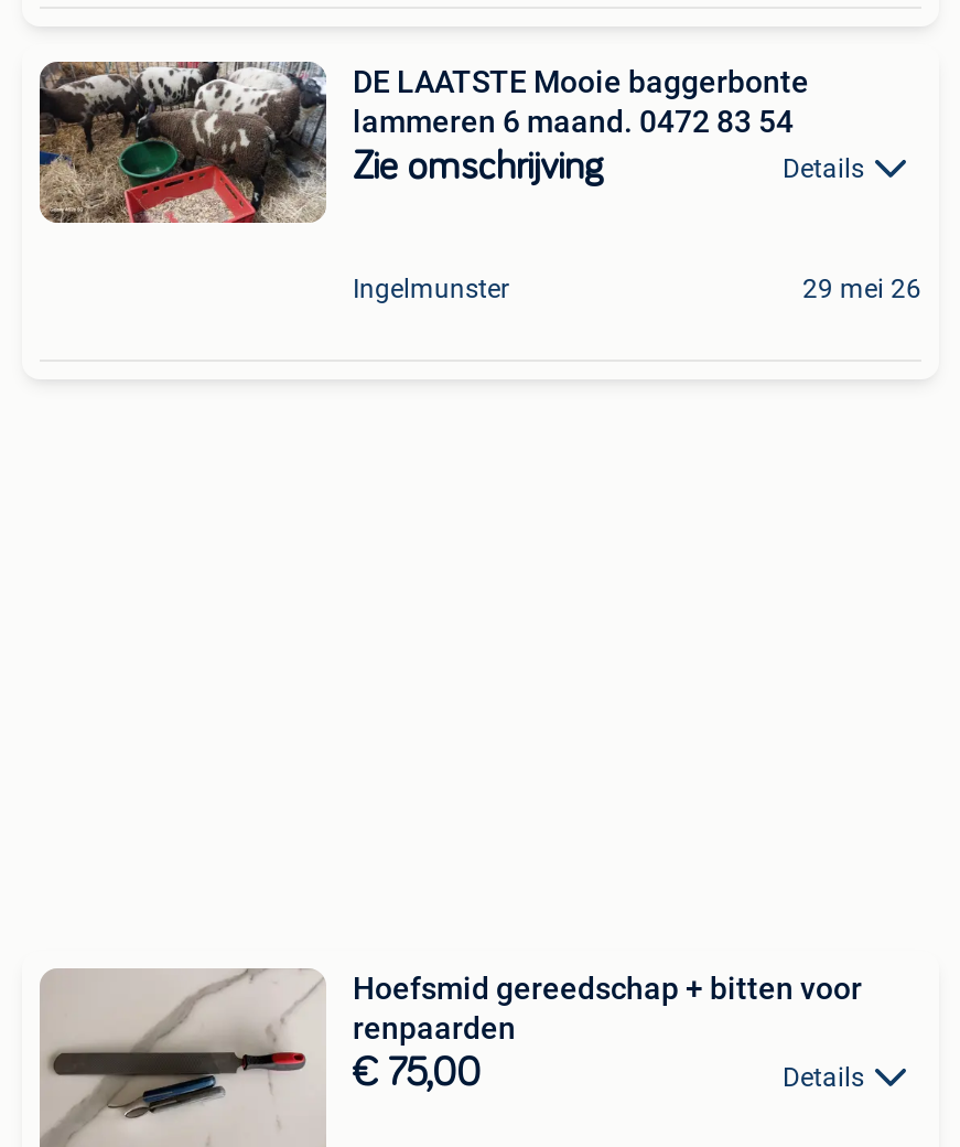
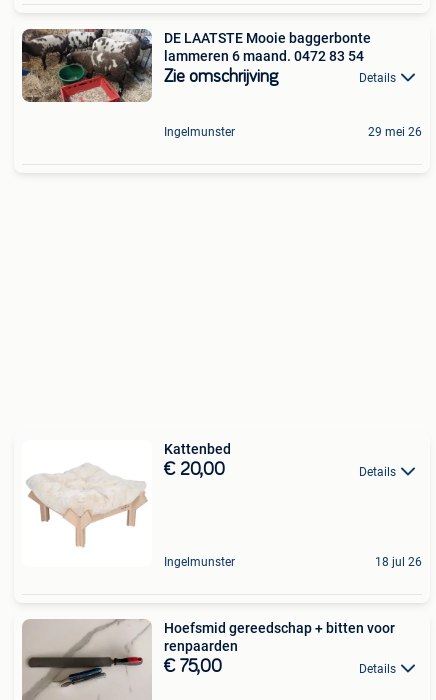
+ [image]
+ Kattenbed
+ € 20,00
+ Details

+ Ingelmunster
+ 18 jul 26
